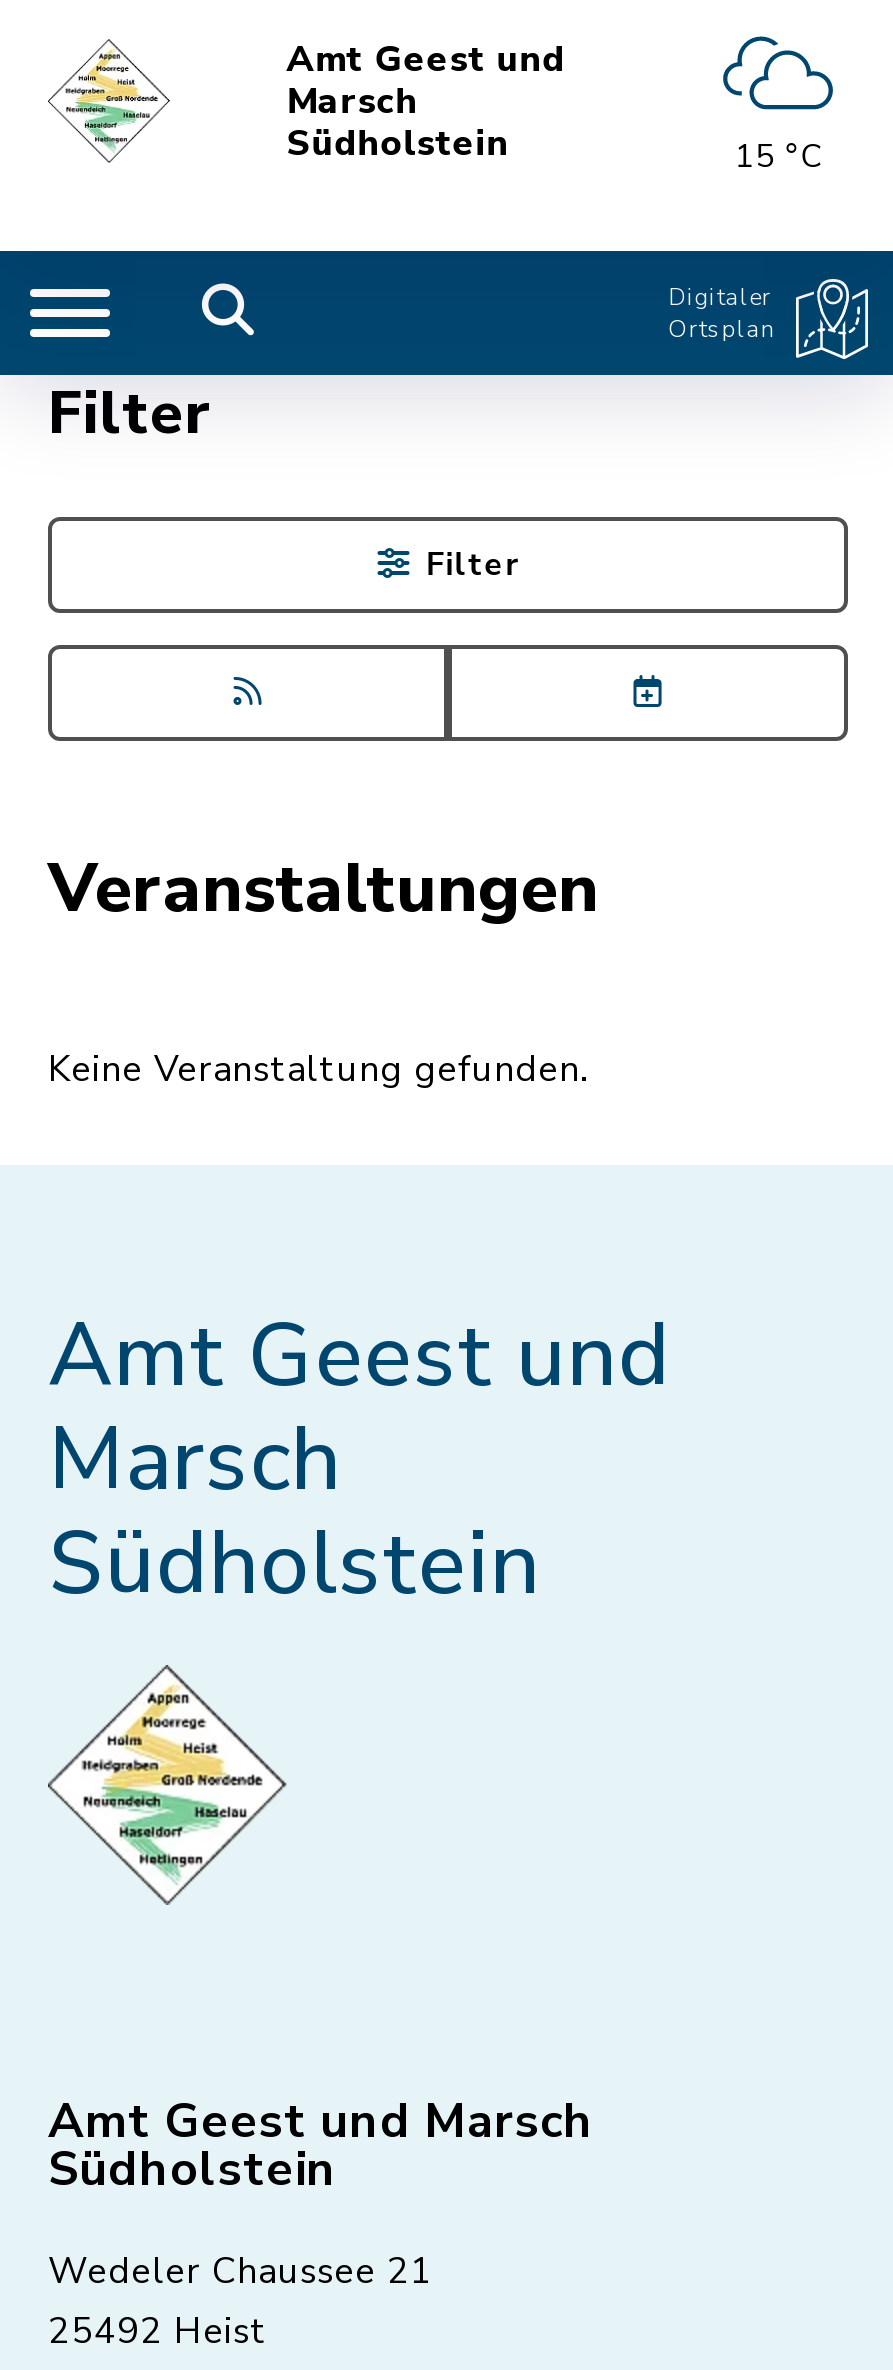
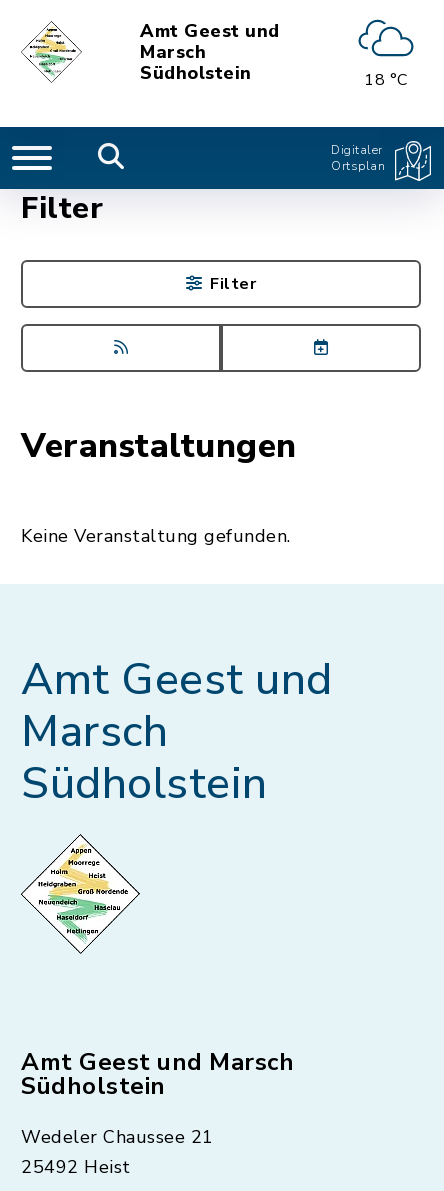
- 15 °C
+ 18 °C
